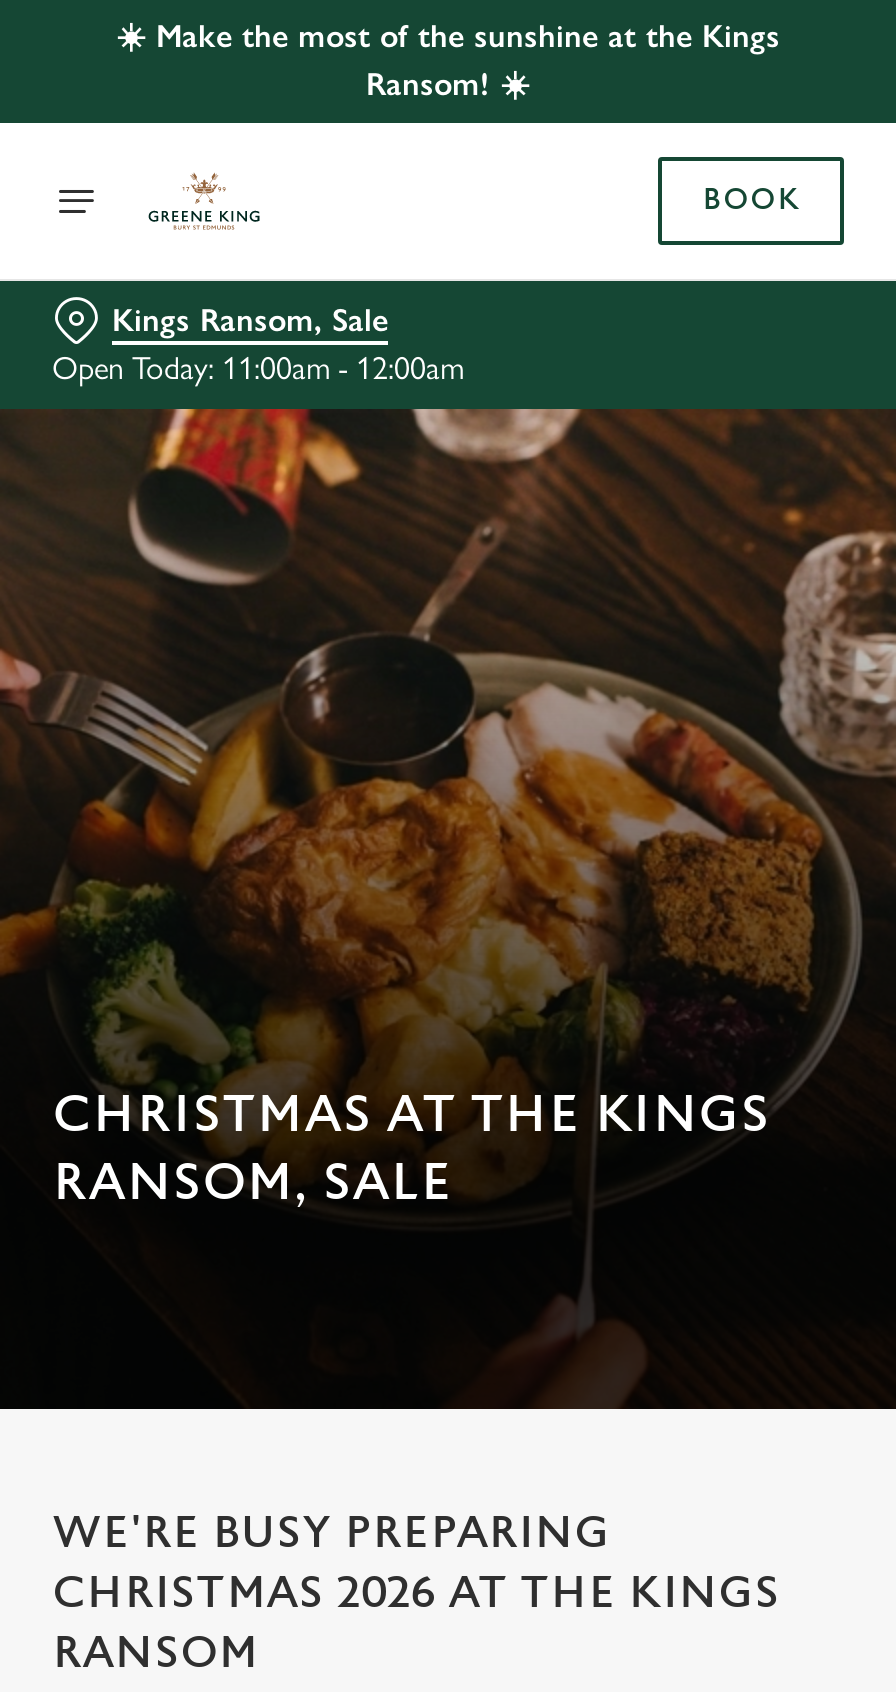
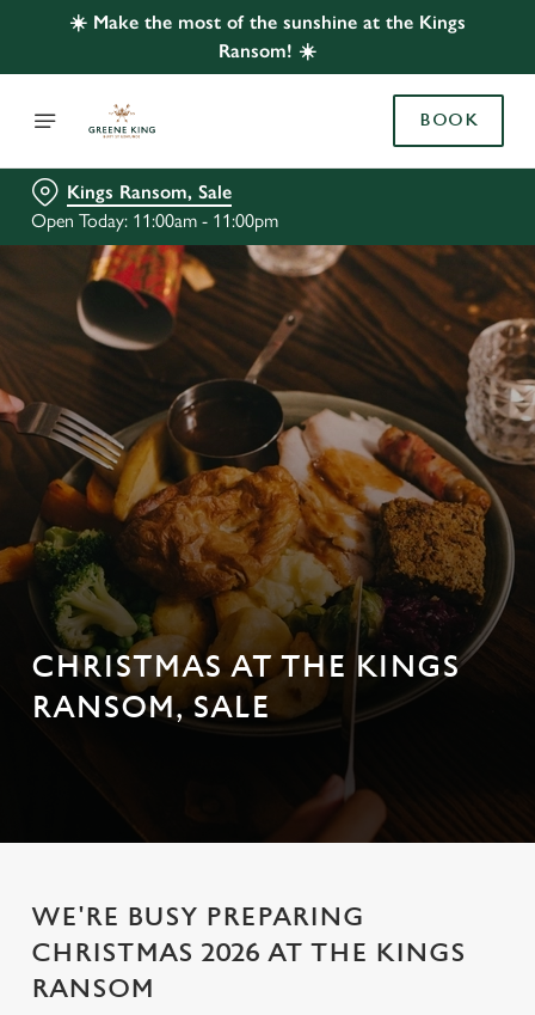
- Open Today: 11:00am - 12:00am
+ Open Today: 11:00am - 11:00pm
